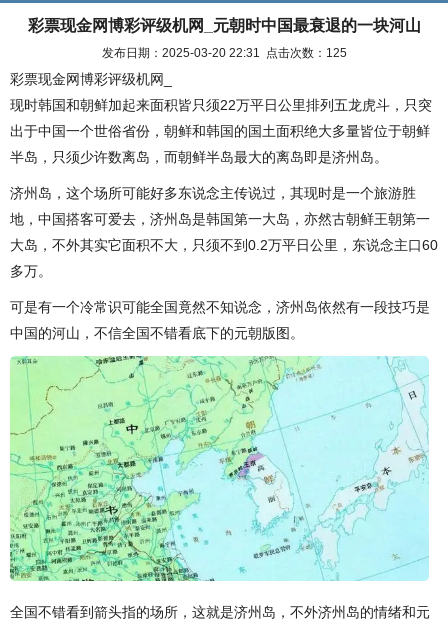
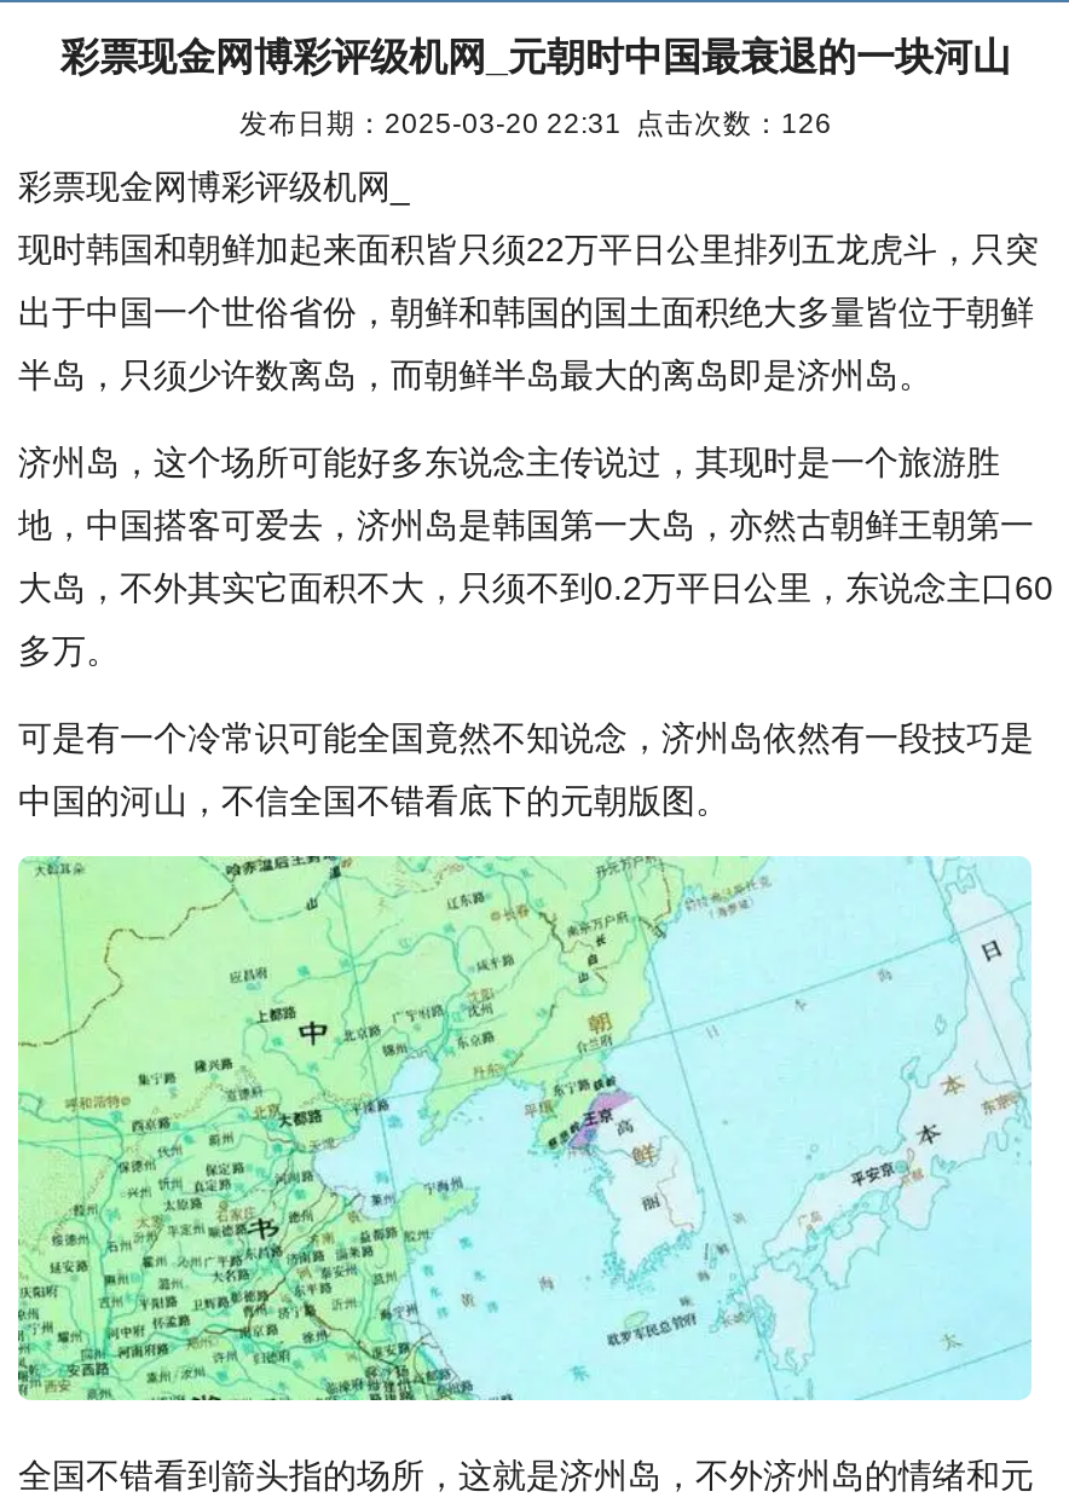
- 发布日期：2025-03-20 22:31 点击次数：125
+ 发布日期：2025-03-20 22:31 点击次数：126
